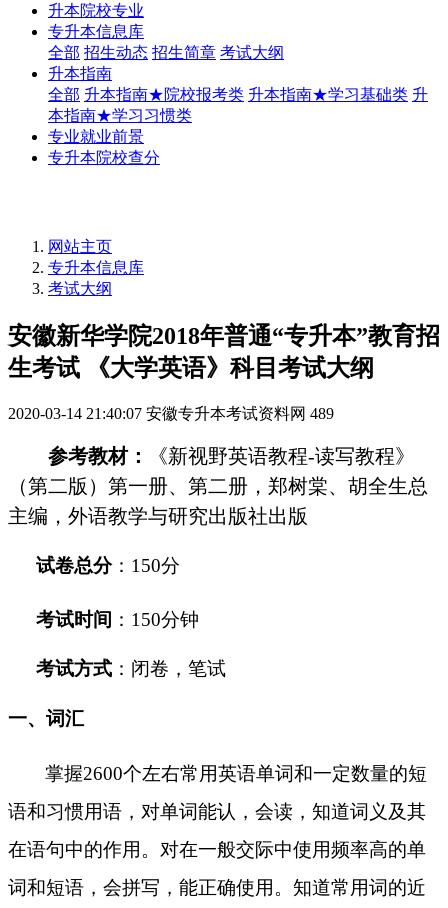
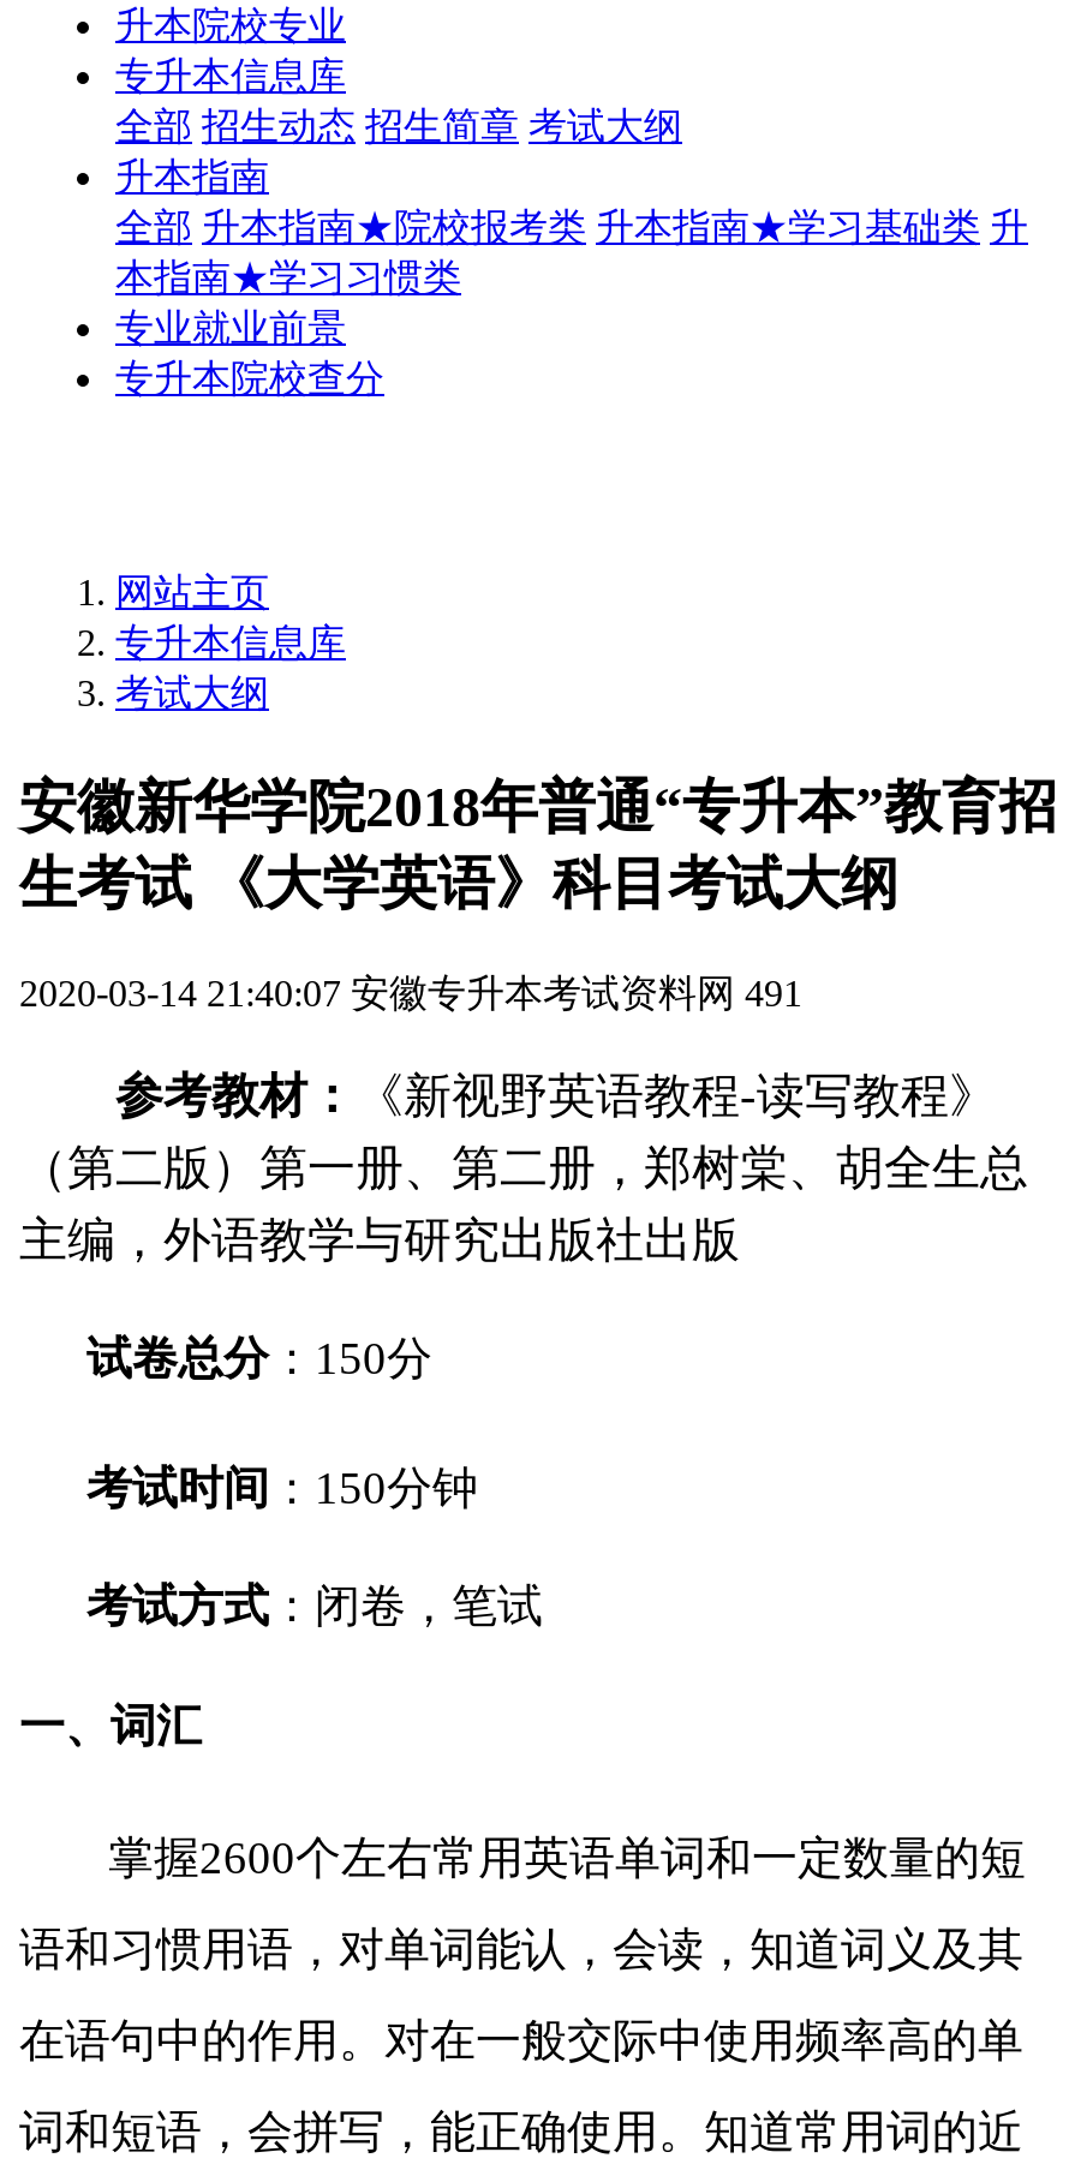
- 2020-03-14 21:40:07 安徽专升本考试资料网 489
+ 2020-03-14 21:40:07 安徽专升本考试资料网 491
